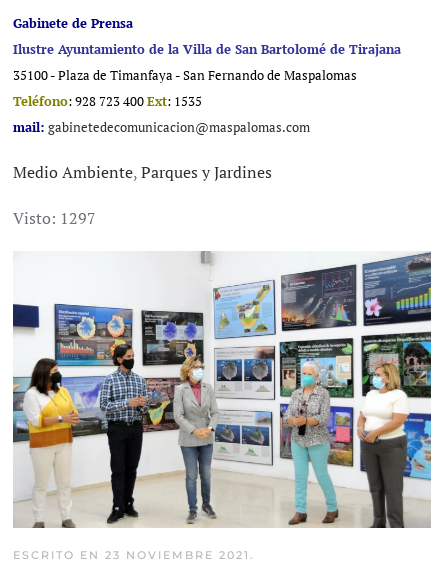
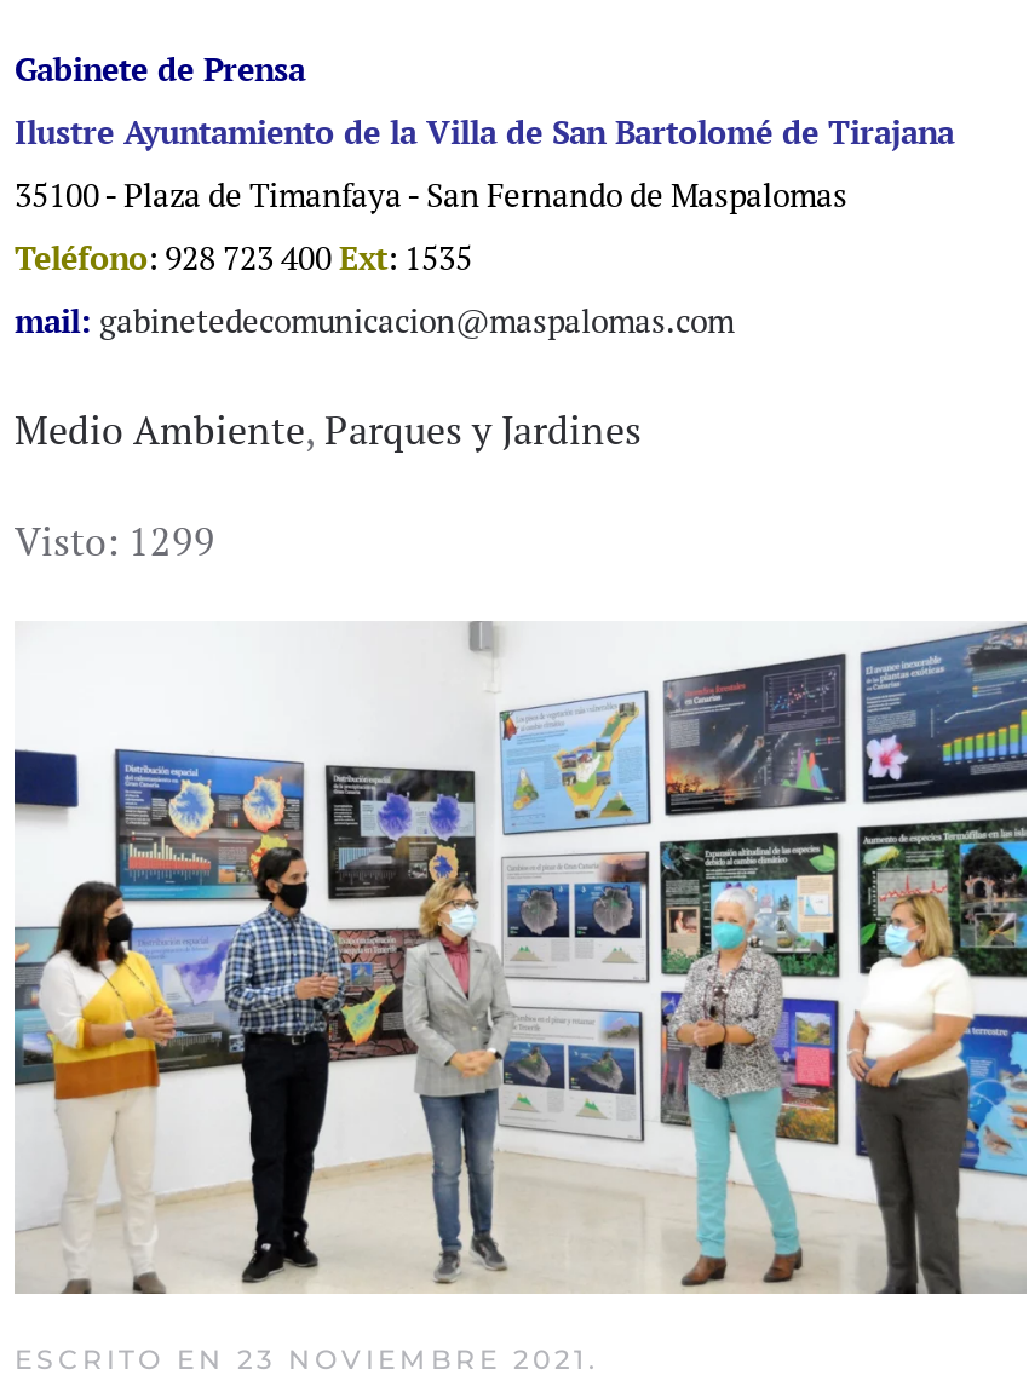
- Visto: 1297
+ Visto: 1299
